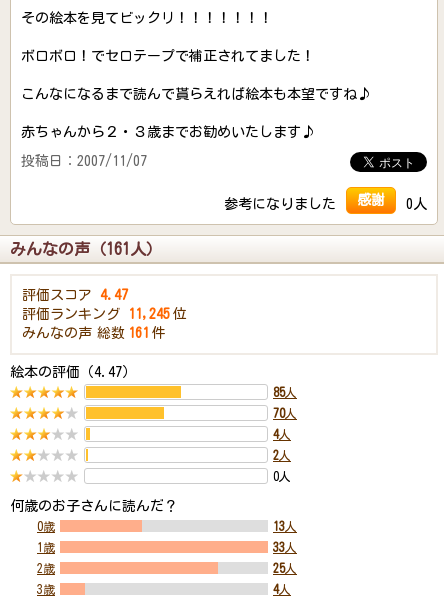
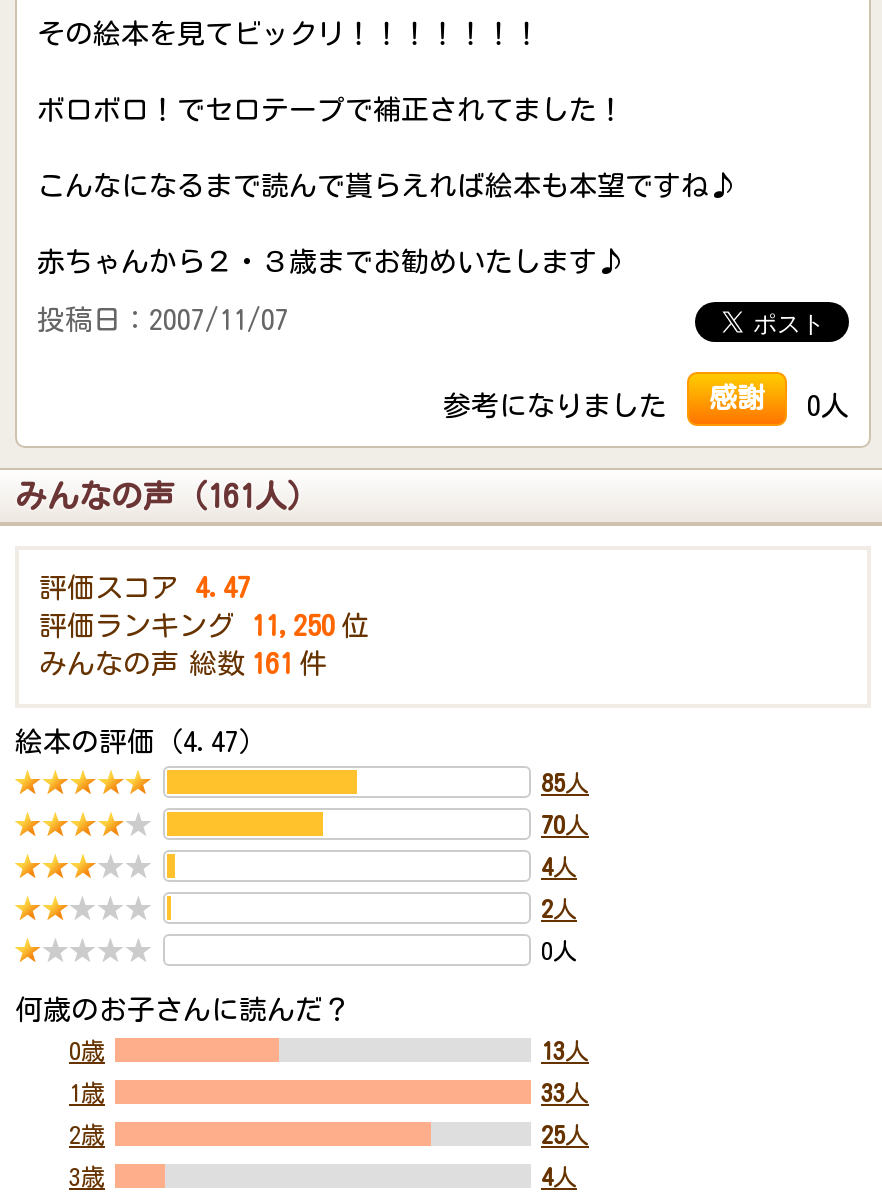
- 評価ランキング 11,245 位
+ 評価ランキング 11,250 位
